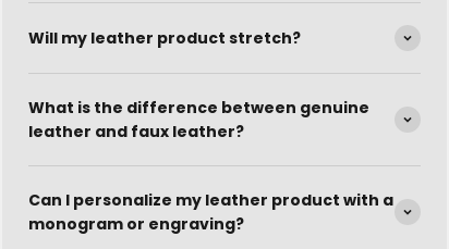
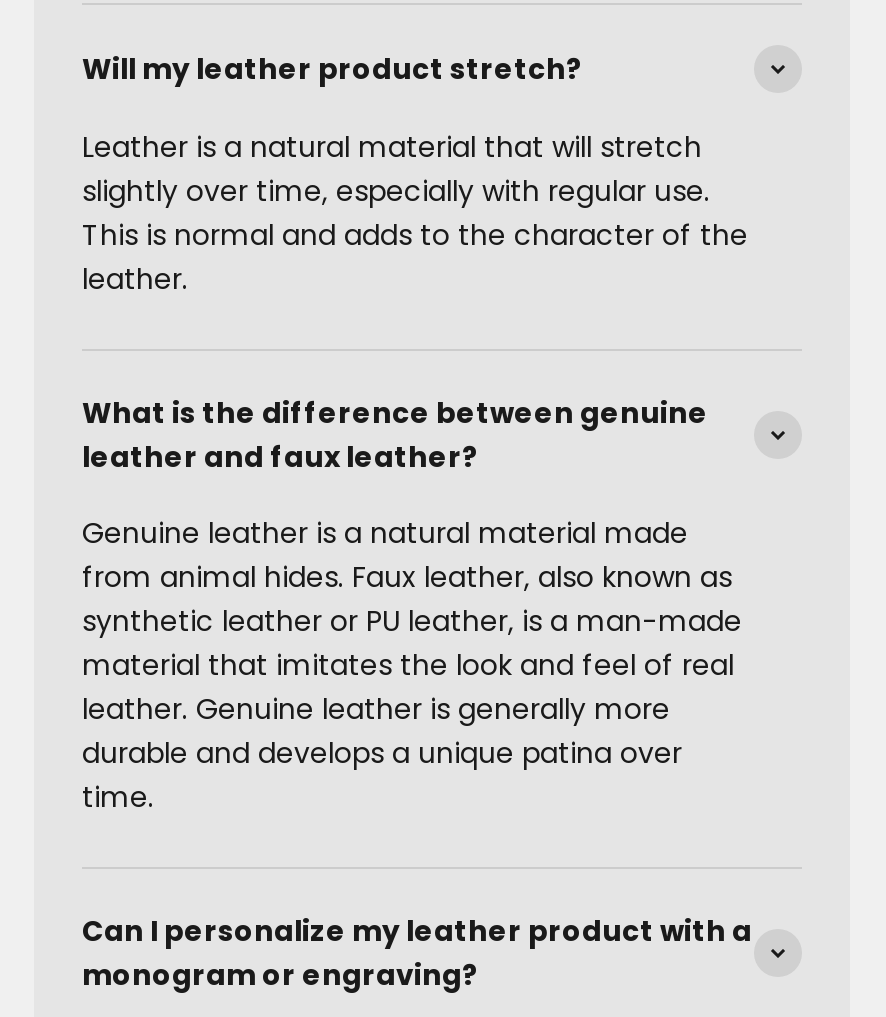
+ Leather is a natural material that will stretch
+ slightly over time, especially with regular use.
+ This is normal and adds to the character of the
+ leather.

+ Genuine leather is a natural material made
+ from animal hides. Faux leather, also known as
+ synthetic leather or PU leather, is a man-made
+ material that imitates the look and feel of real
+ leather. Genuine leather is generally more
+ durable and develops a unique patina over
+ time.
